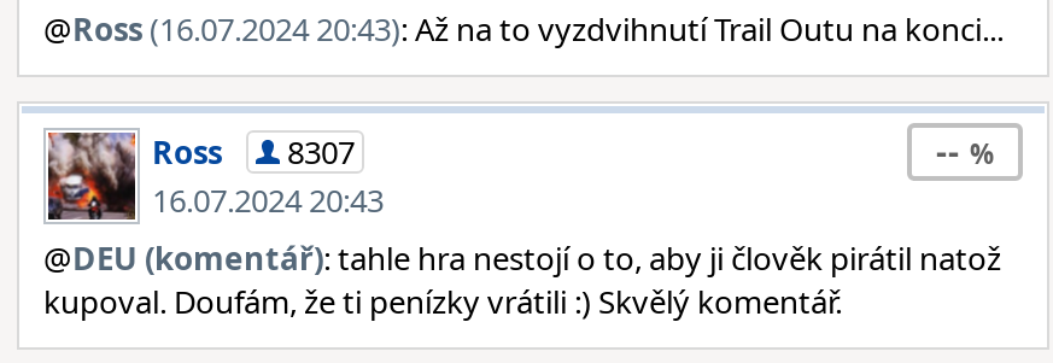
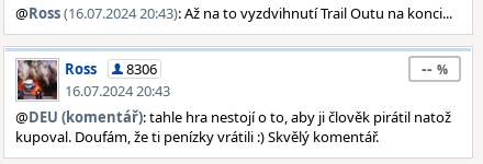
- Ross 8307
+ Ross 8306
